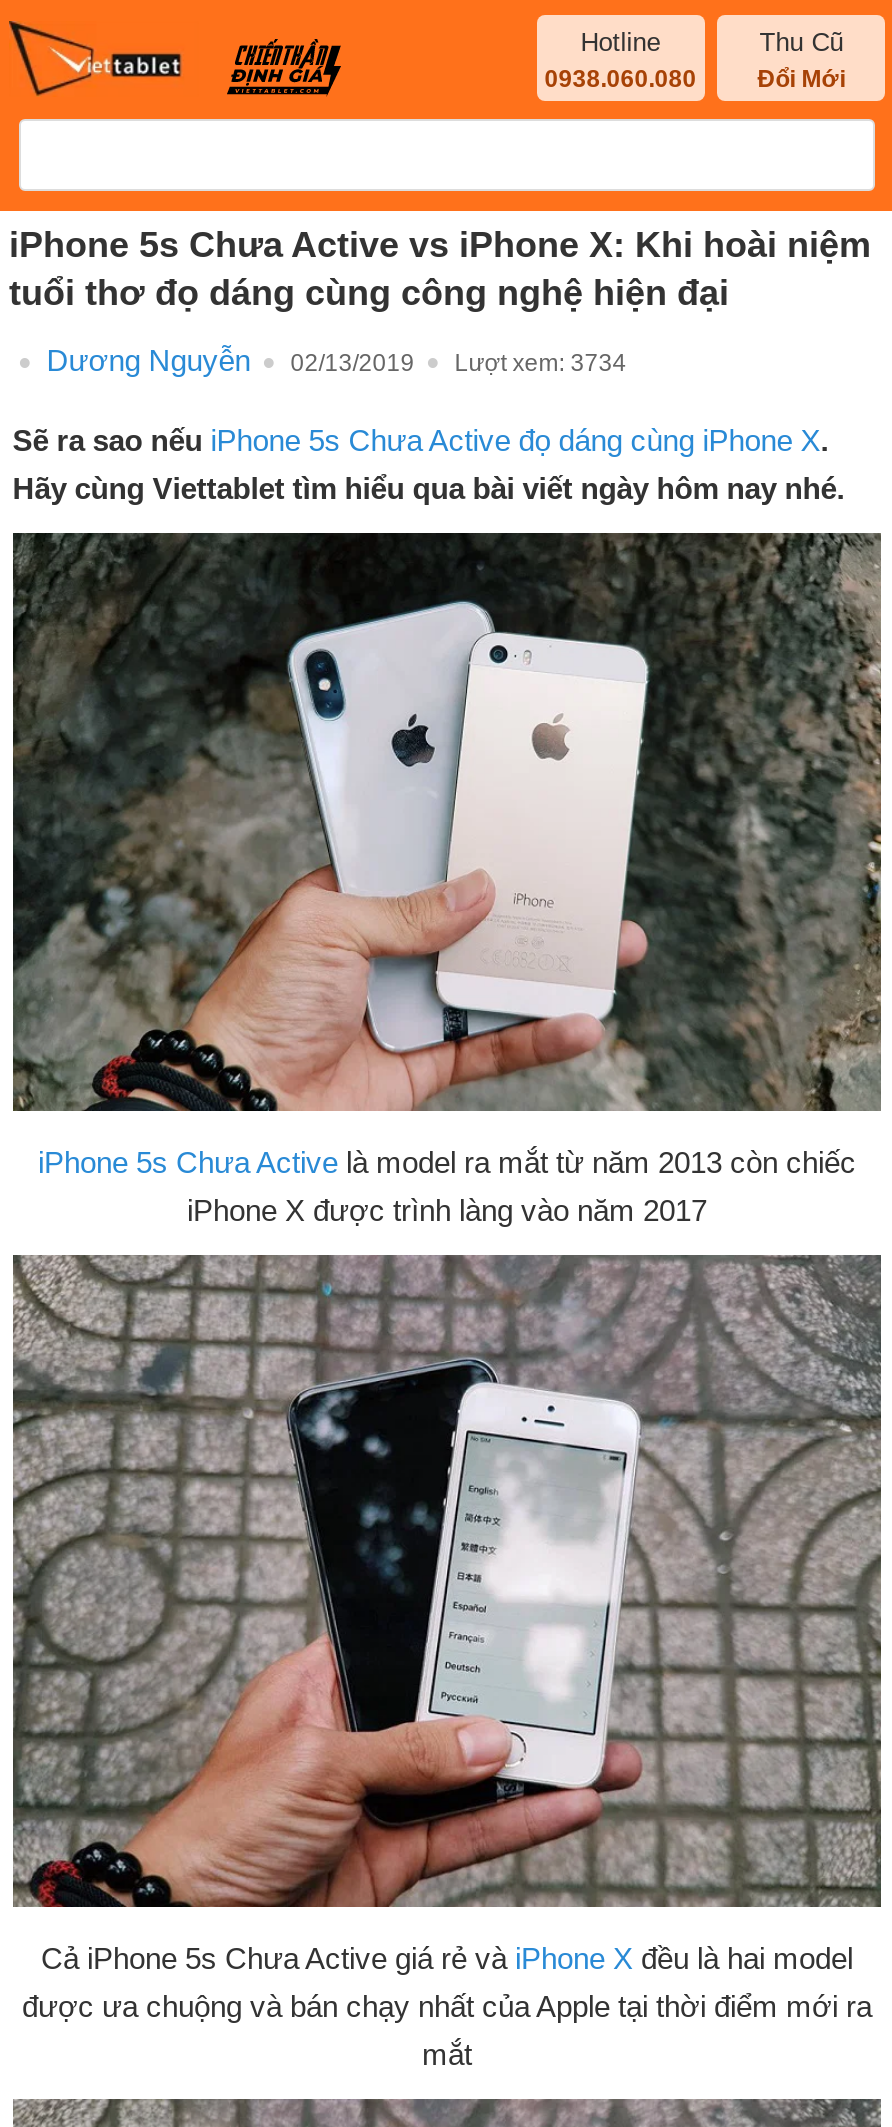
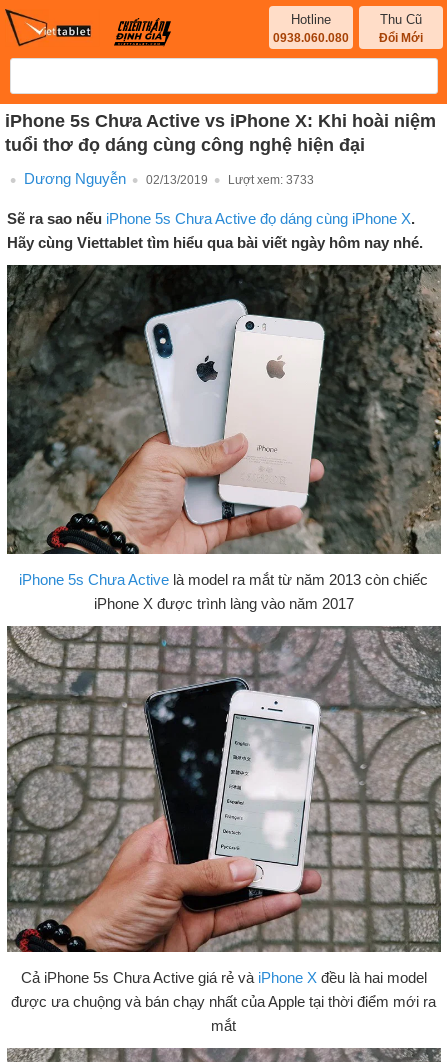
- Dương Nguyễn 02/13/2019 Lượt xem: 3734
+ Dương Nguyễn 02/13/2019 Lượt xem: 3733
